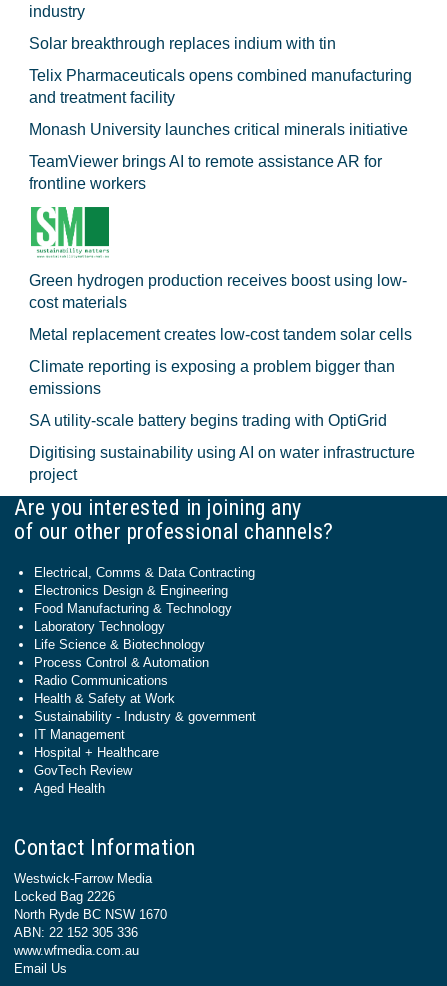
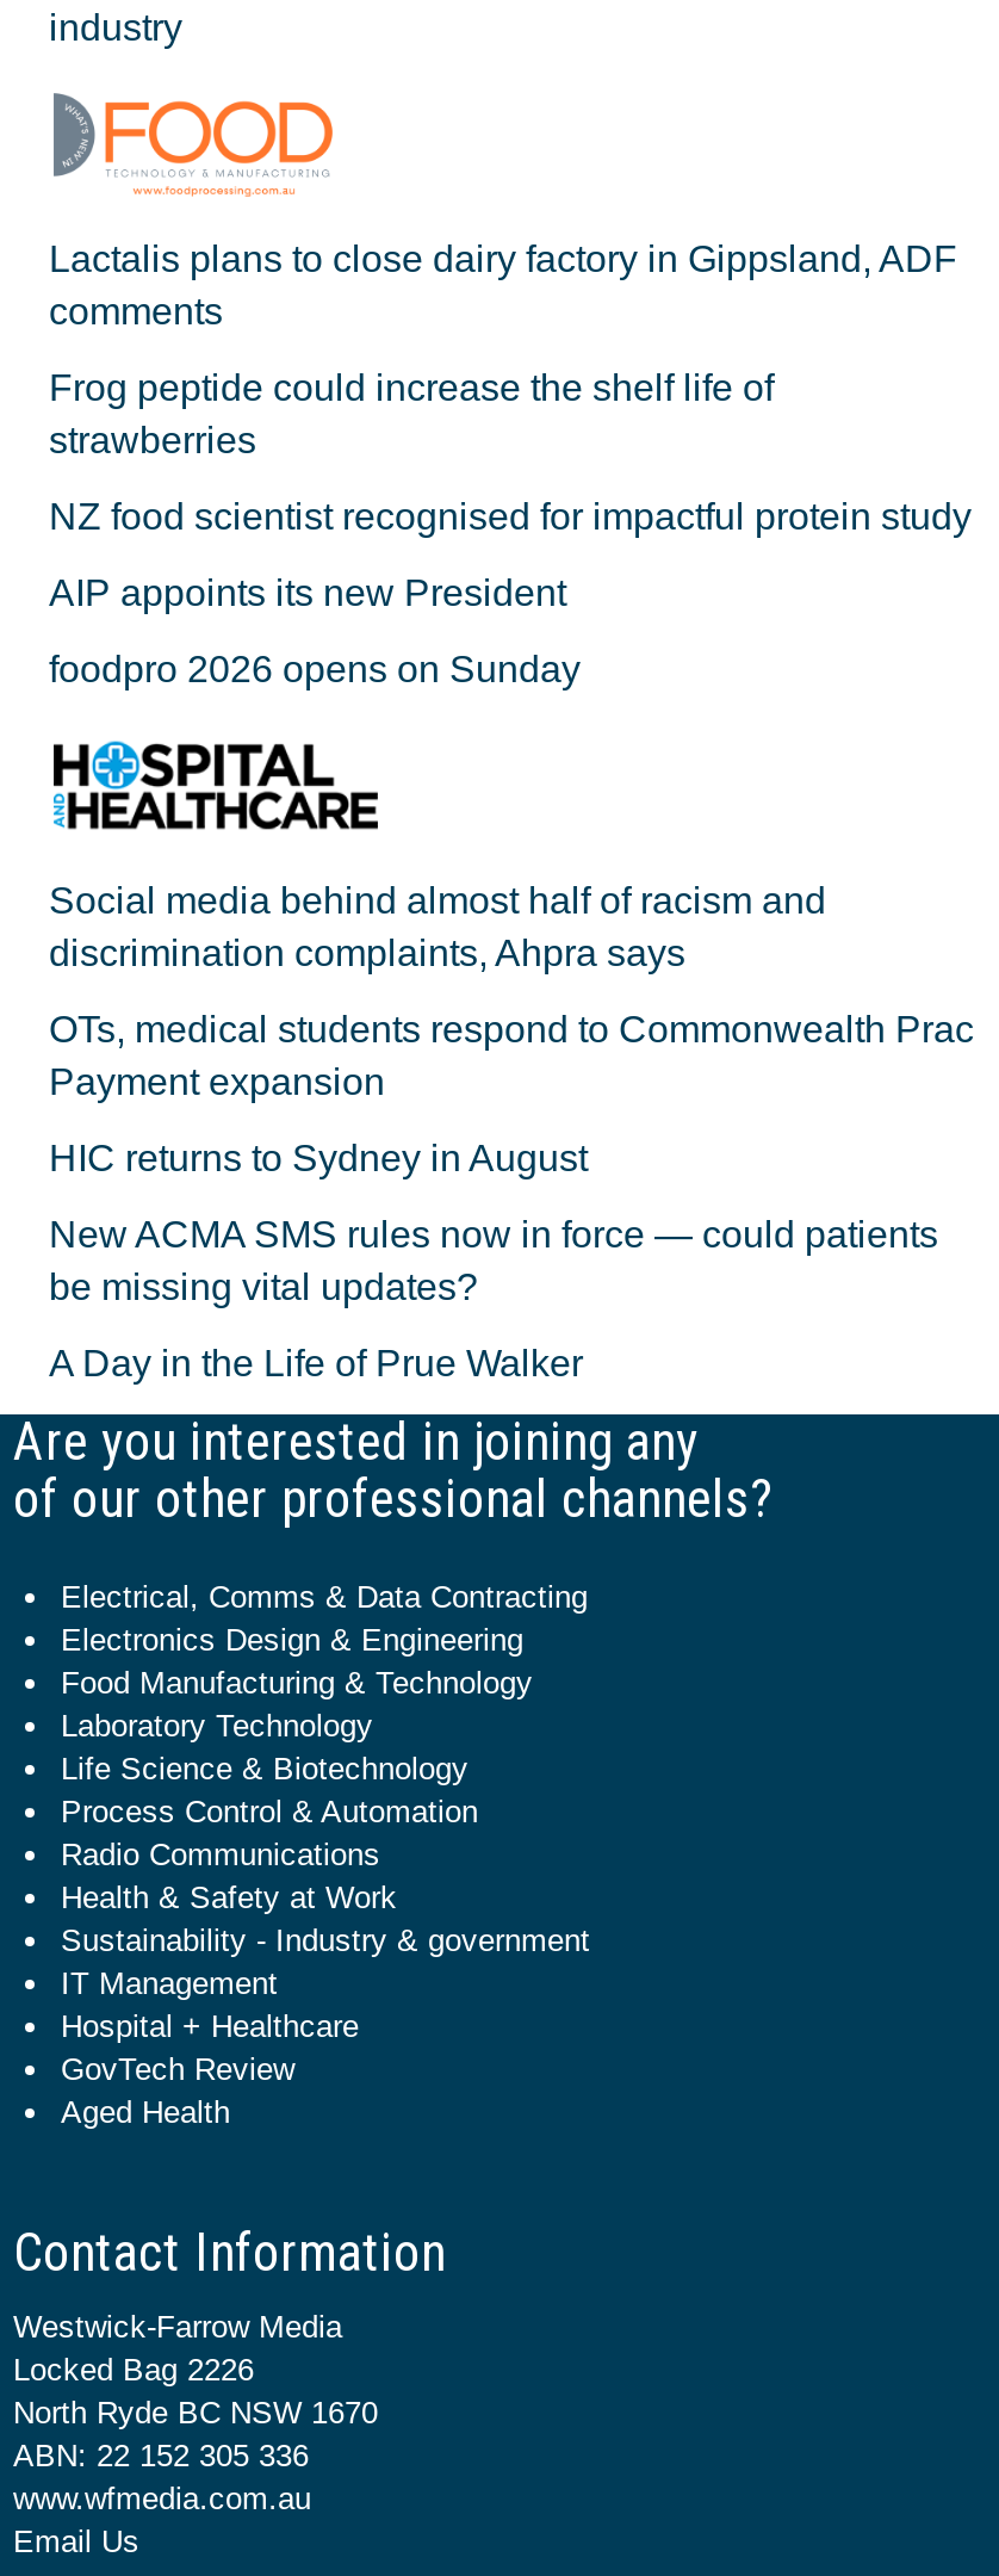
- Solar breakthrough replaces indium with tin
- Telix Pharmaceuticals opens combined manufacturing
- and treatment facility
- Monash University launches critical minerals initiative
- TeamViewer brings AI to remote assistance AR for
- frontline workers
+ Lactalis plans to close dairy factory in Gippsland, ADF
+ comments
+ Frog peptide could increase the shelf life of
+ strawberries
+ NZ food scientist recognised for impactful protein study
+ AIP appoints its new President
+ foodpro 2026 opens on Sunday

- Green hydrogen production receives boost using low-
- cost materials
- Metal replacement creates low-cost tandem solar cells
- Climate reporting is exposing a problem bigger than
- emissions
- SA utility-scale battery begins trading with OptiGrid
- Digitising sustainability using AI on water infrastructure
- project
+ Social media behind almost half of racism and
+ discrimination complaints, Ahpra says
+ OTs, medical students respond to Commonwealth Prac
+ Payment expansion
+ HIC returns to Sydney in August
+ New ACMA SMS rules now in force — could patients
+ be missing vital updates?
+ A Day in the Life of Prue Walker
